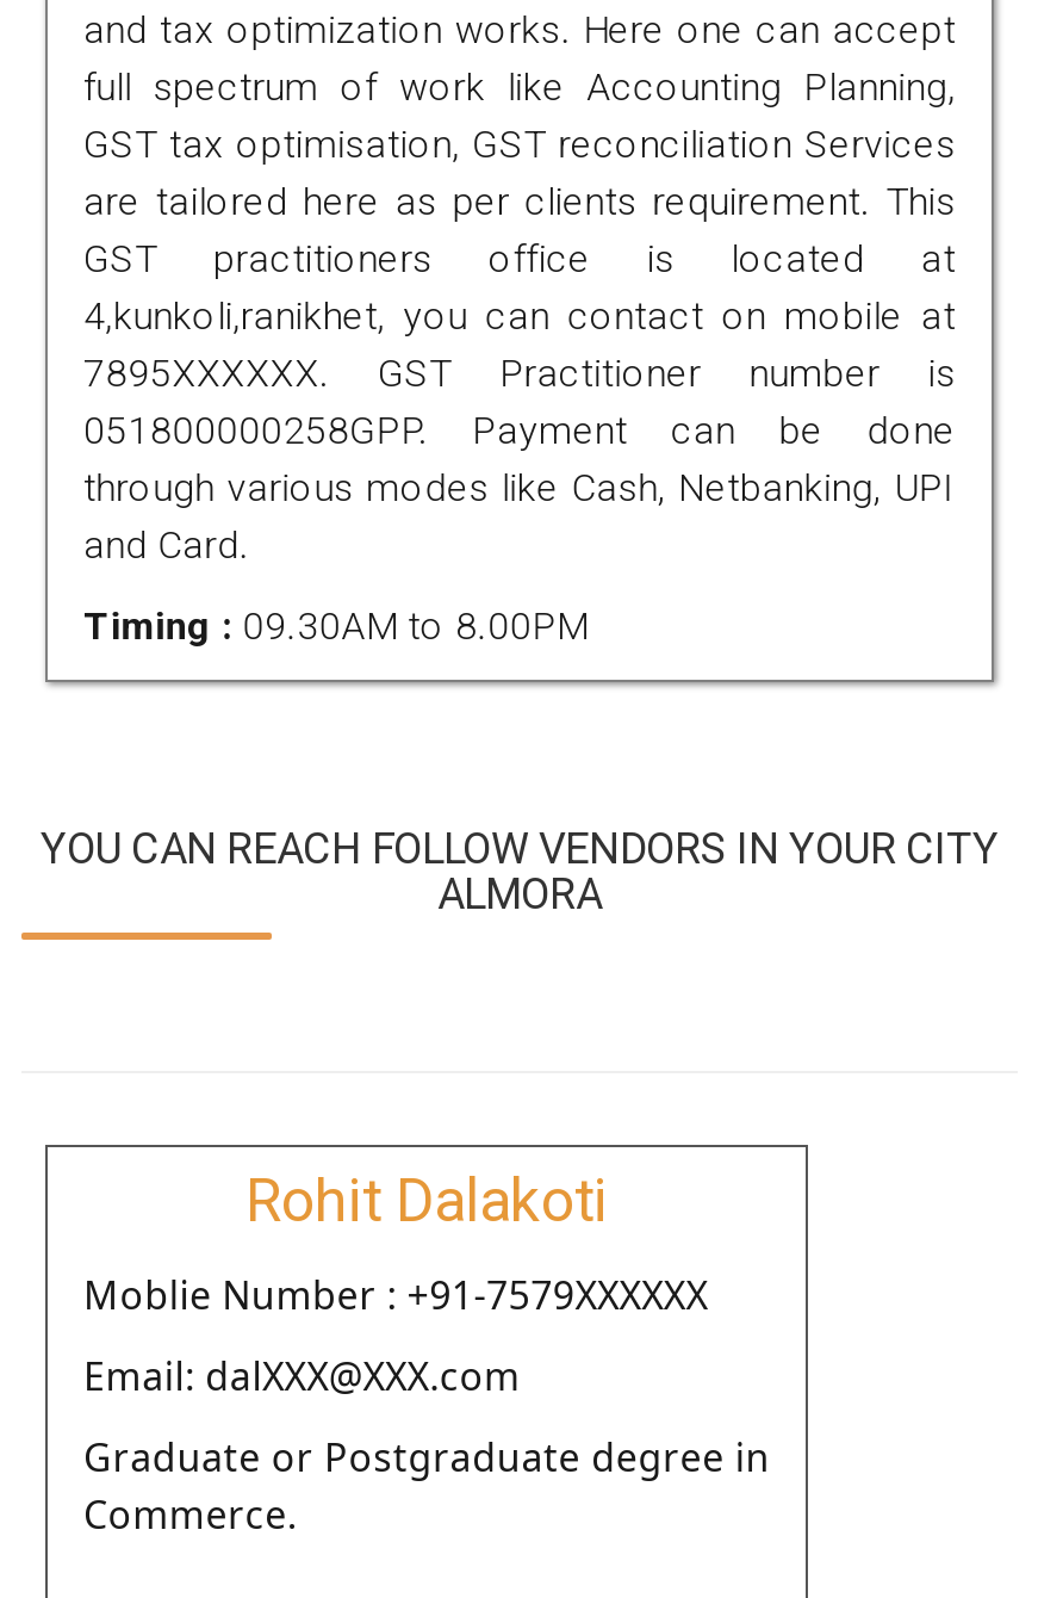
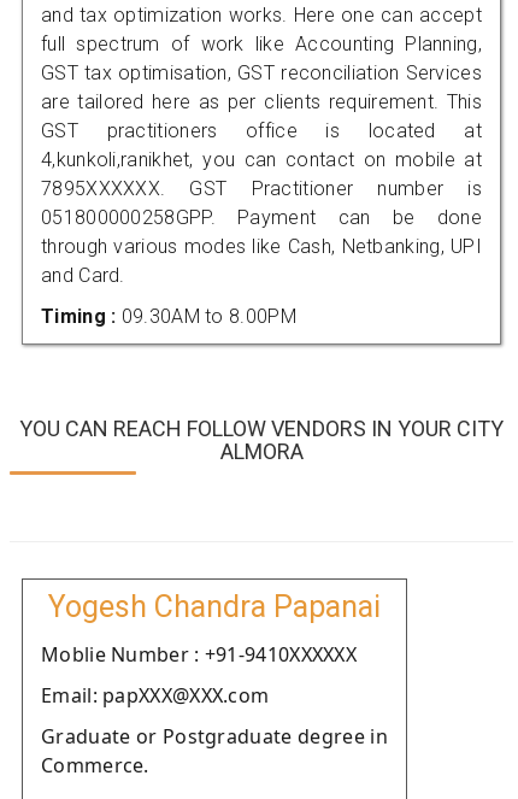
- Rohit Dalakoti
+ Yogesh Chandra Papanai

- Moblie Number : +91-7579XXXXXX
+ Moblie Number : +91-9410XXXXXX

- Email: dalXXX@XXX.com
+ Email: papXXX@XXX.com
